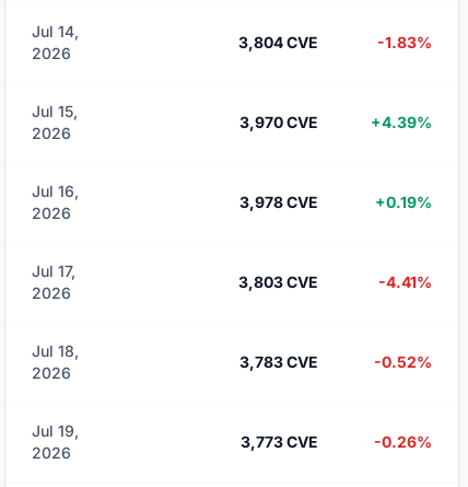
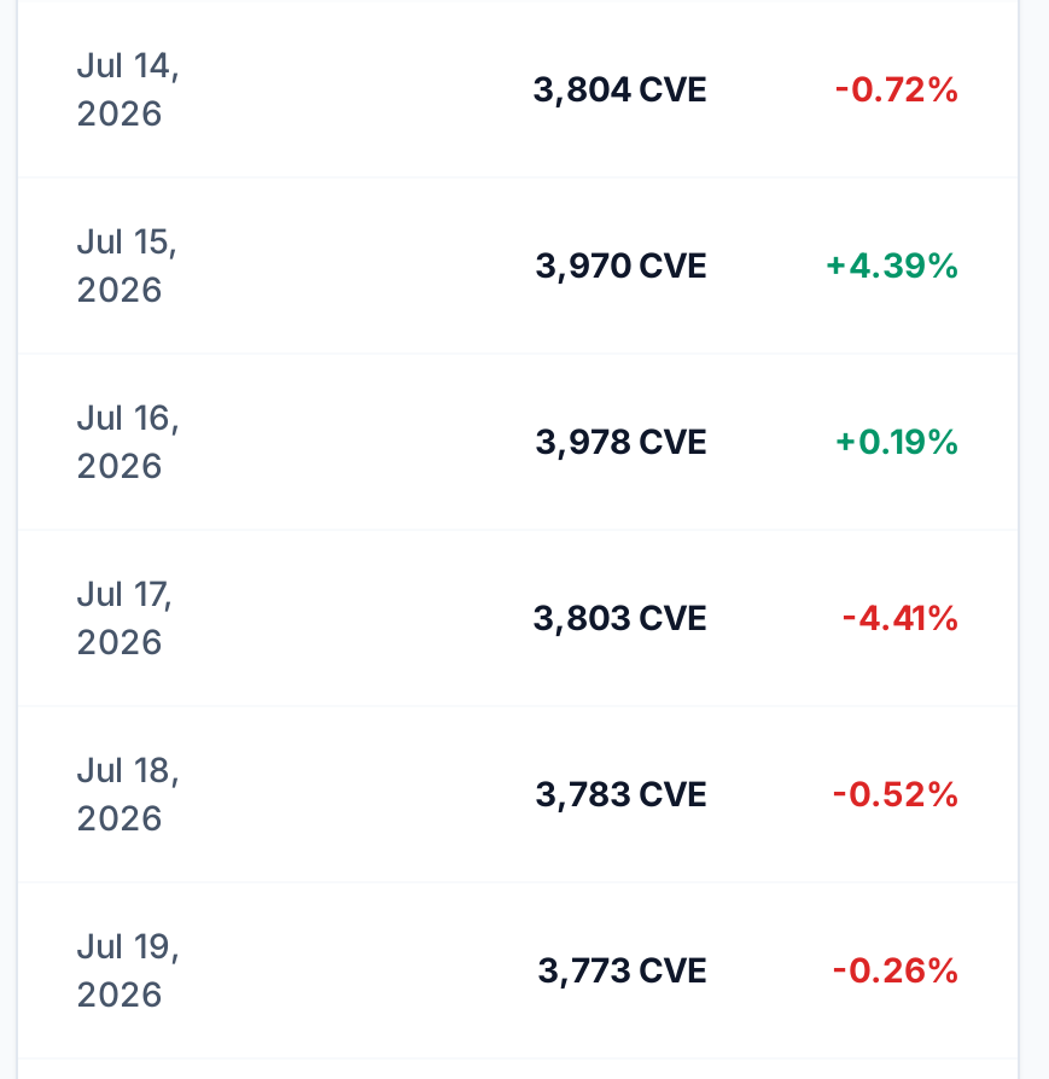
- -1.83%
+ -0.72%
